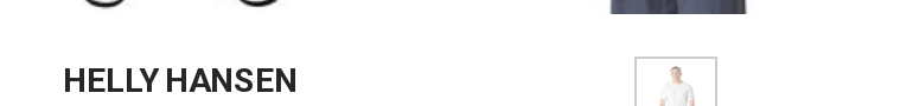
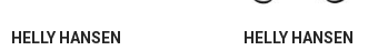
+ HELLY HANSEN
